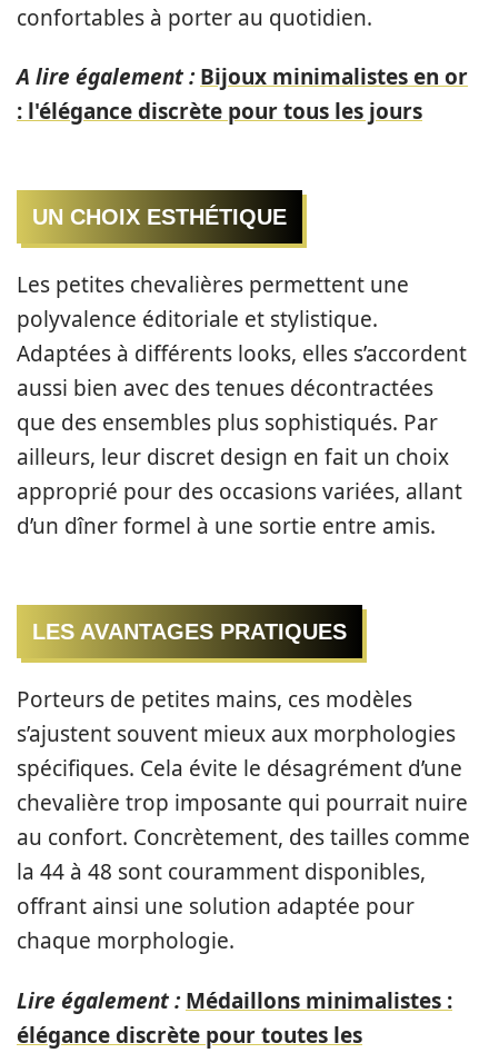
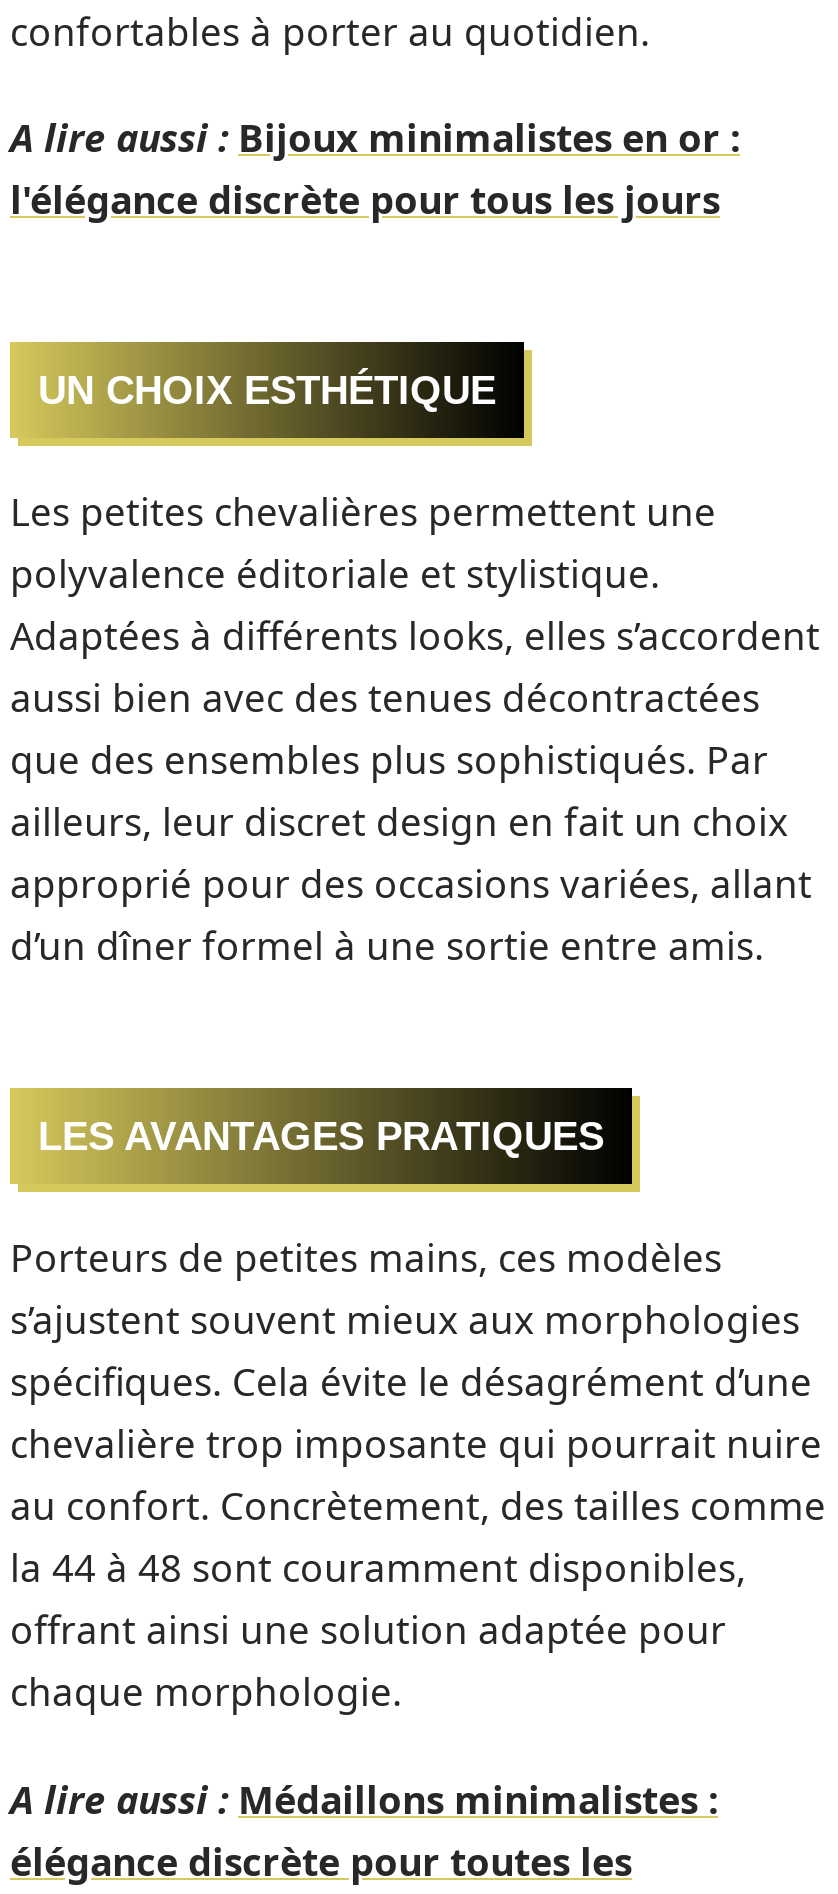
- A lire également : Bijoux minimalistes en or
- : l'élégance discrète pour tous les jours
+ A lire aussi : Bijoux minimalistes en or :
+ l'élégance discrète pour tous les jours

- Lire également : Médaillons minimalistes :
+ A lire aussi : Médaillons minimalistes :
